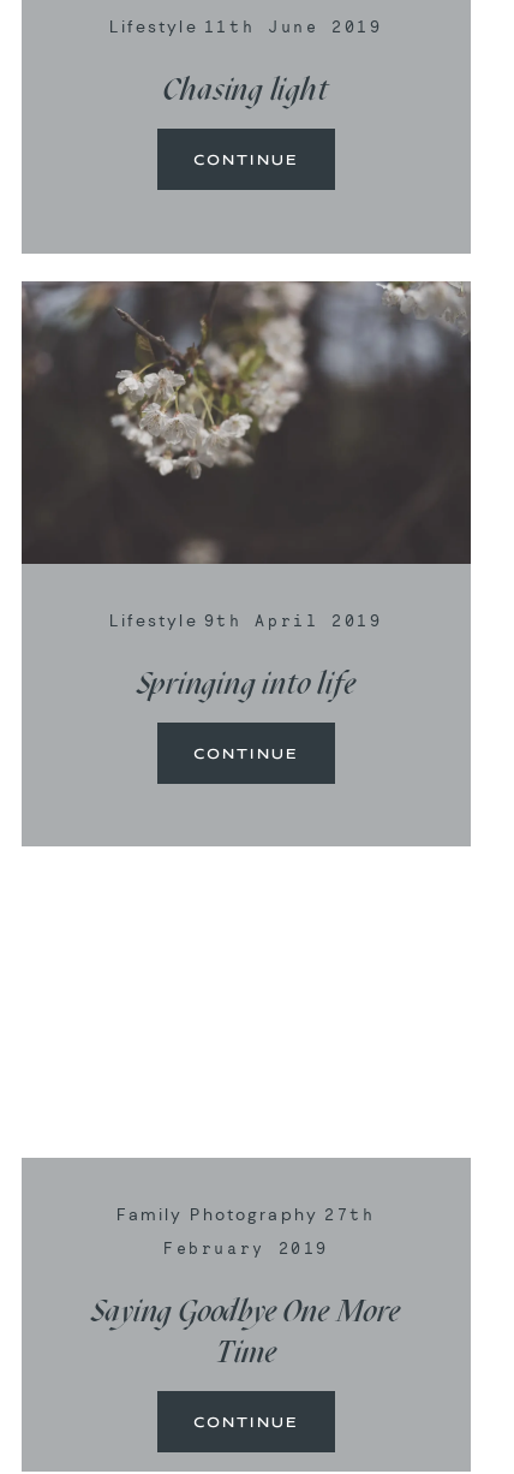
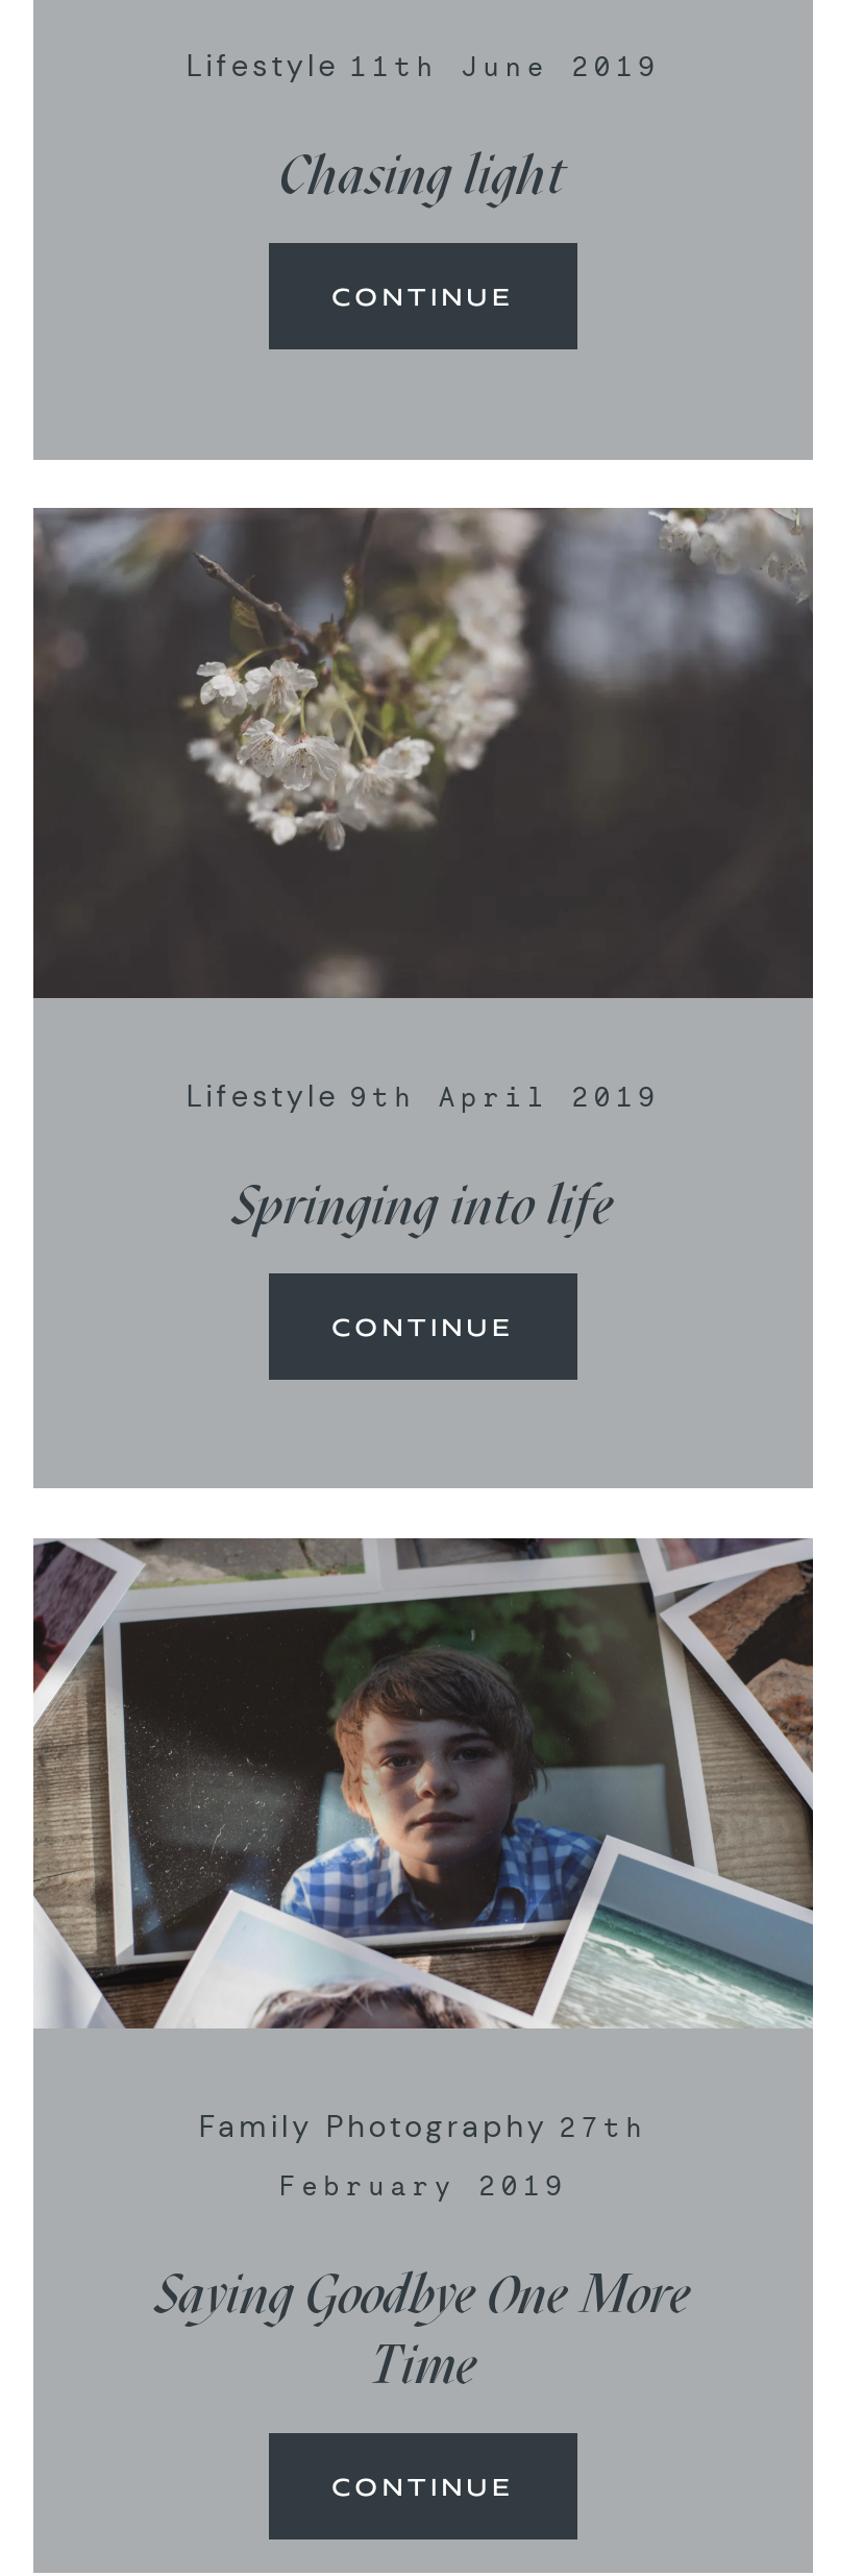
+ [image]
